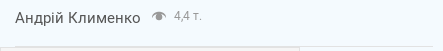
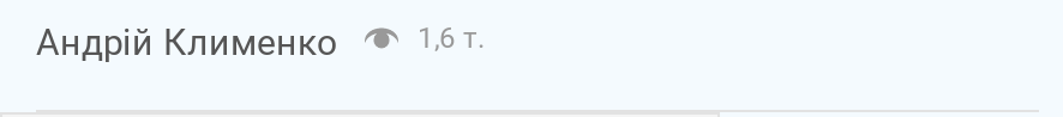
- 4,4 т.
+ 1,6 т.
